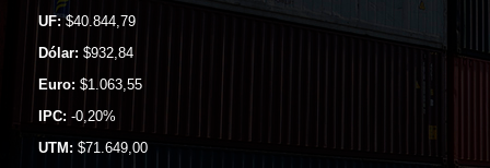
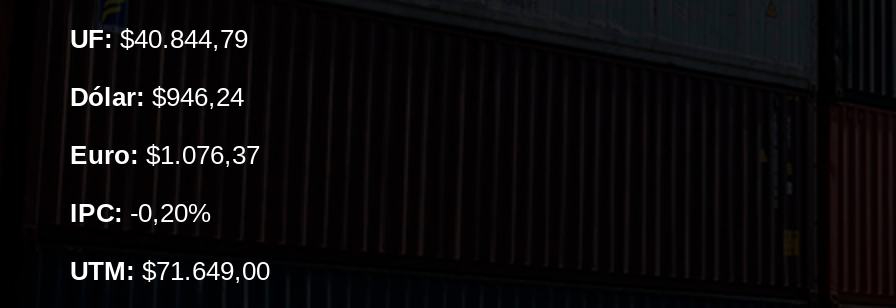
- Dólar: $932,84
+ Dólar: $946,24

- Euro: $1.063,55
+ Euro: $1.076,37
